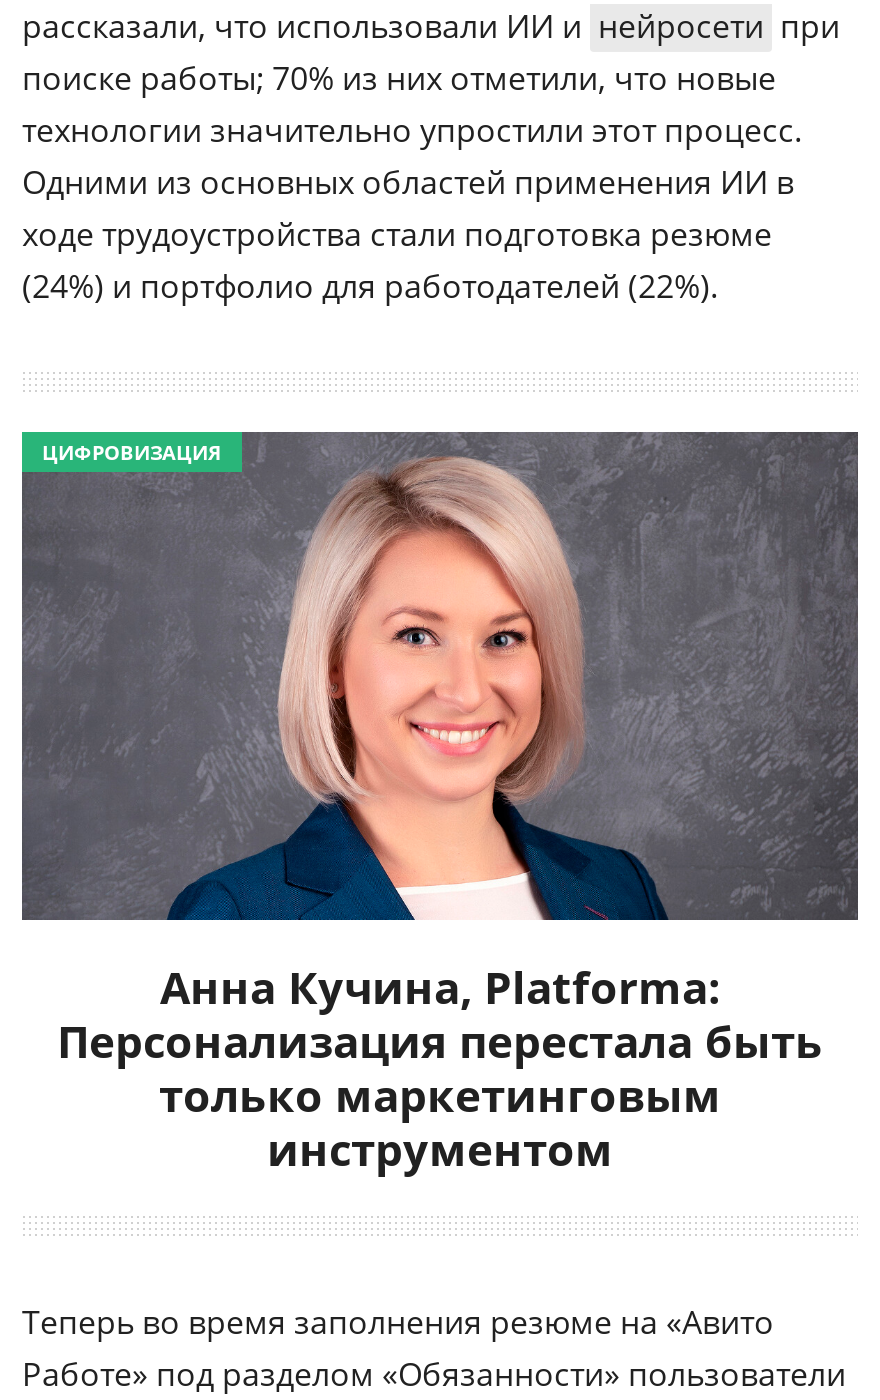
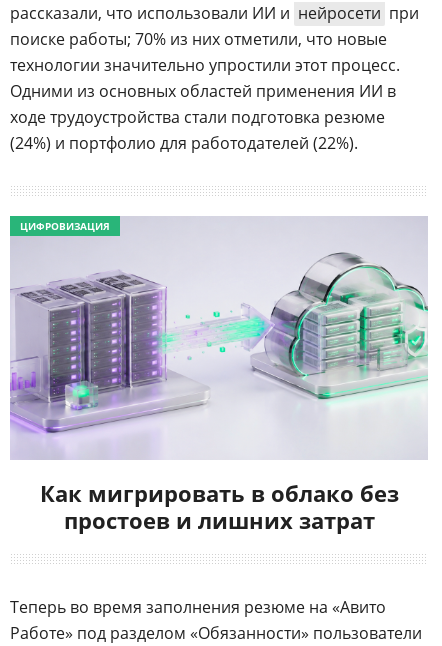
- [image]
- Анна Кучина, Platforma:
- Персонализация перестала быть
- только маркетинговым
- инструментом
+ [image]
+ Как мигрировать в облако без
+ простоев и лишних затрат
